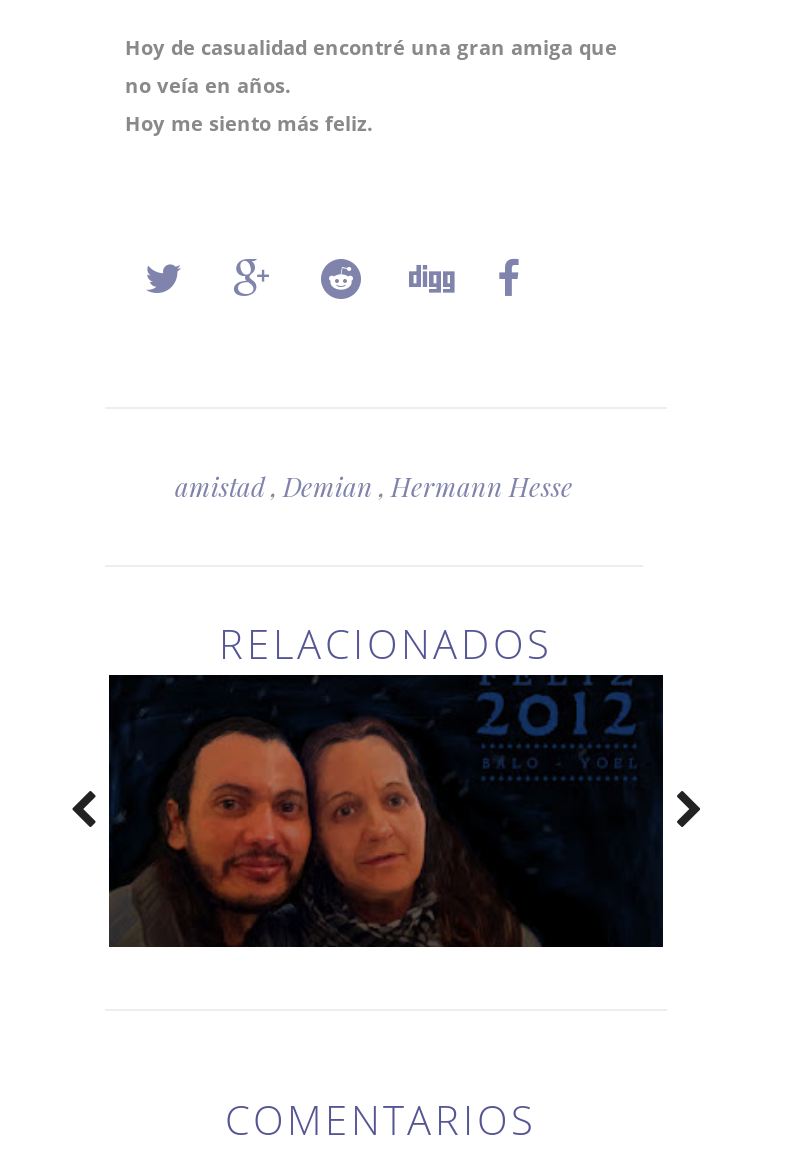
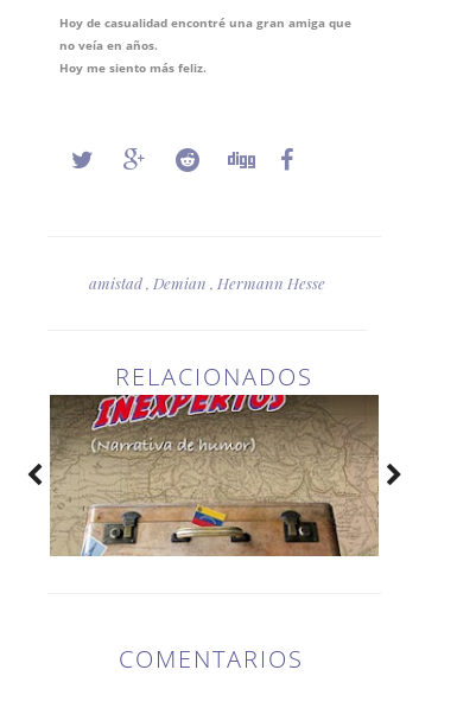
- [image]
+ [image]
